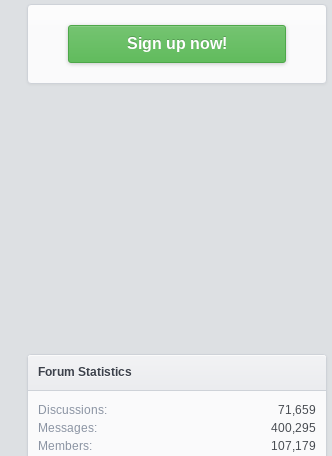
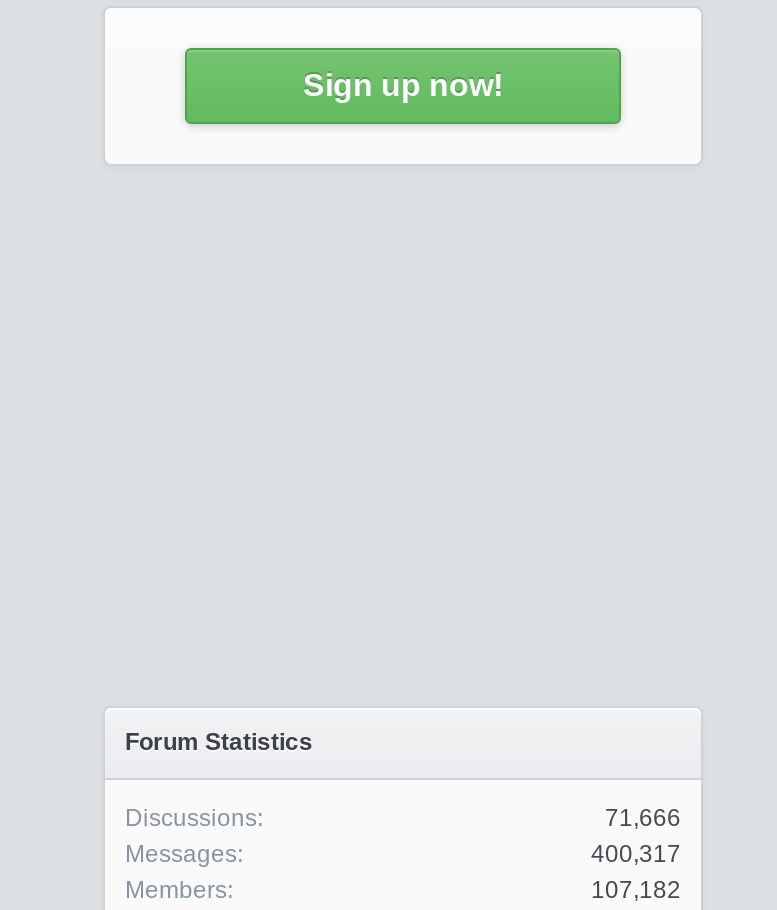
- 71,659
+ 71,666

- 400,295
+ 400,317

- 107,179
+ 107,182
